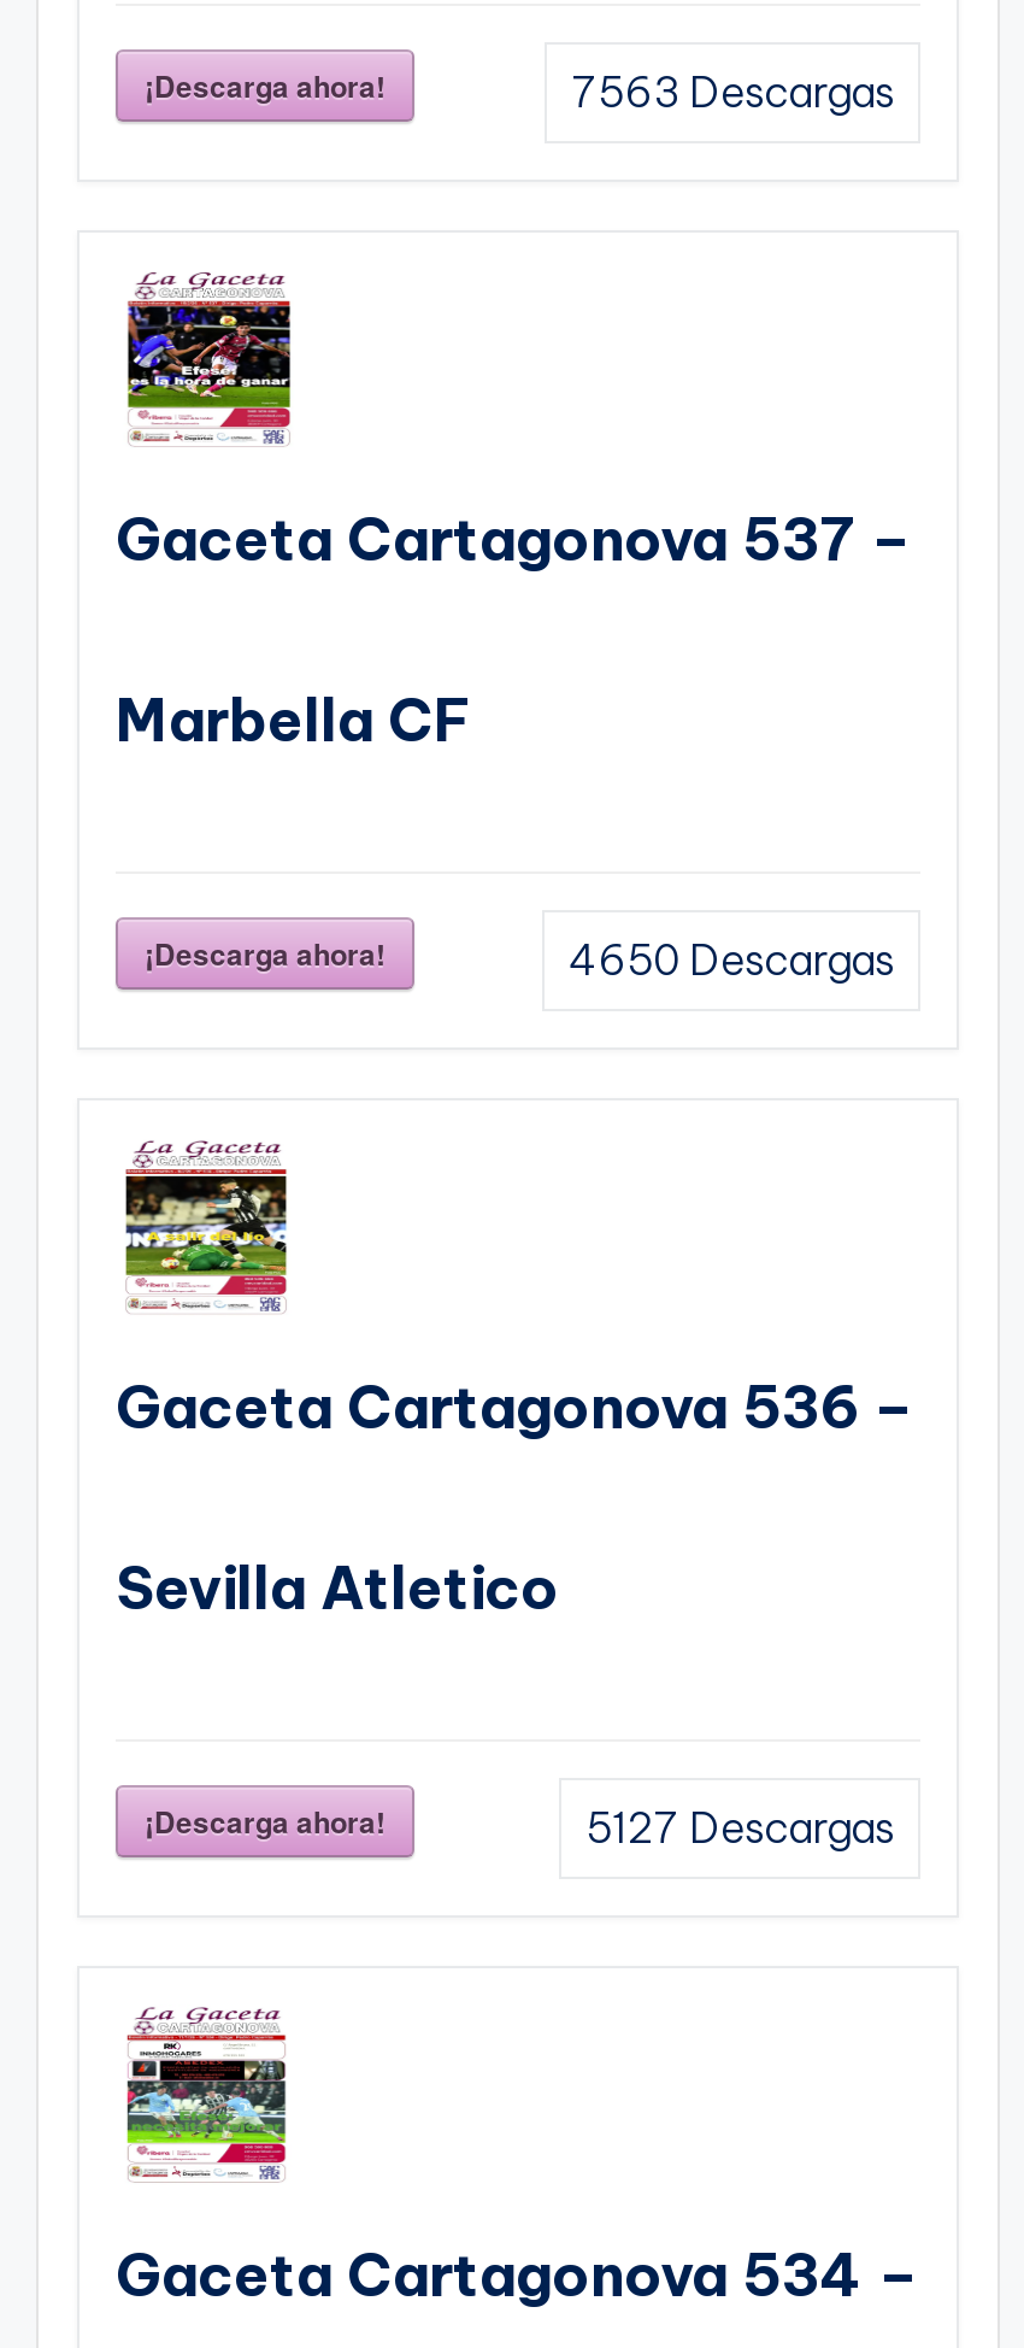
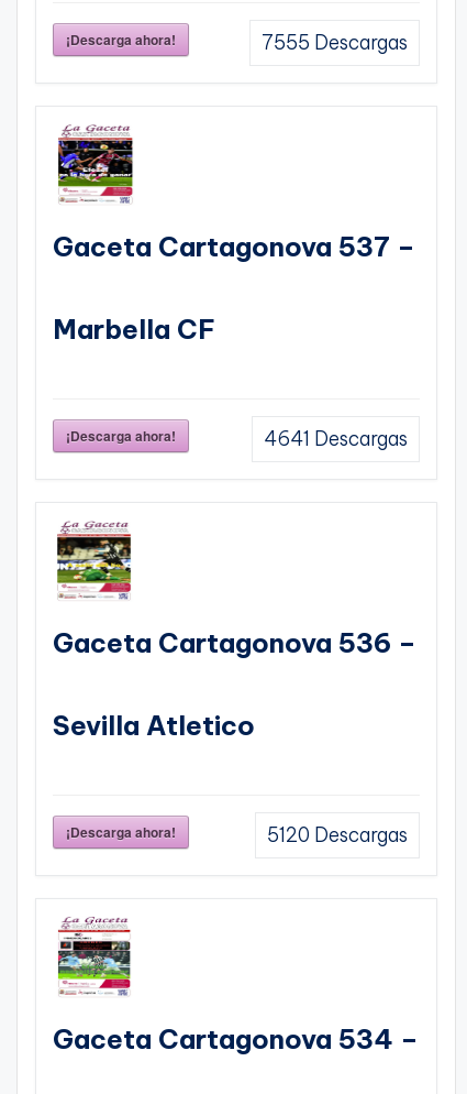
- 7563 Descargas
+ 7555 Descargas

- 4650 Descargas
+ 4641 Descargas

- 5127 Descargas
+ 5120 Descargas
